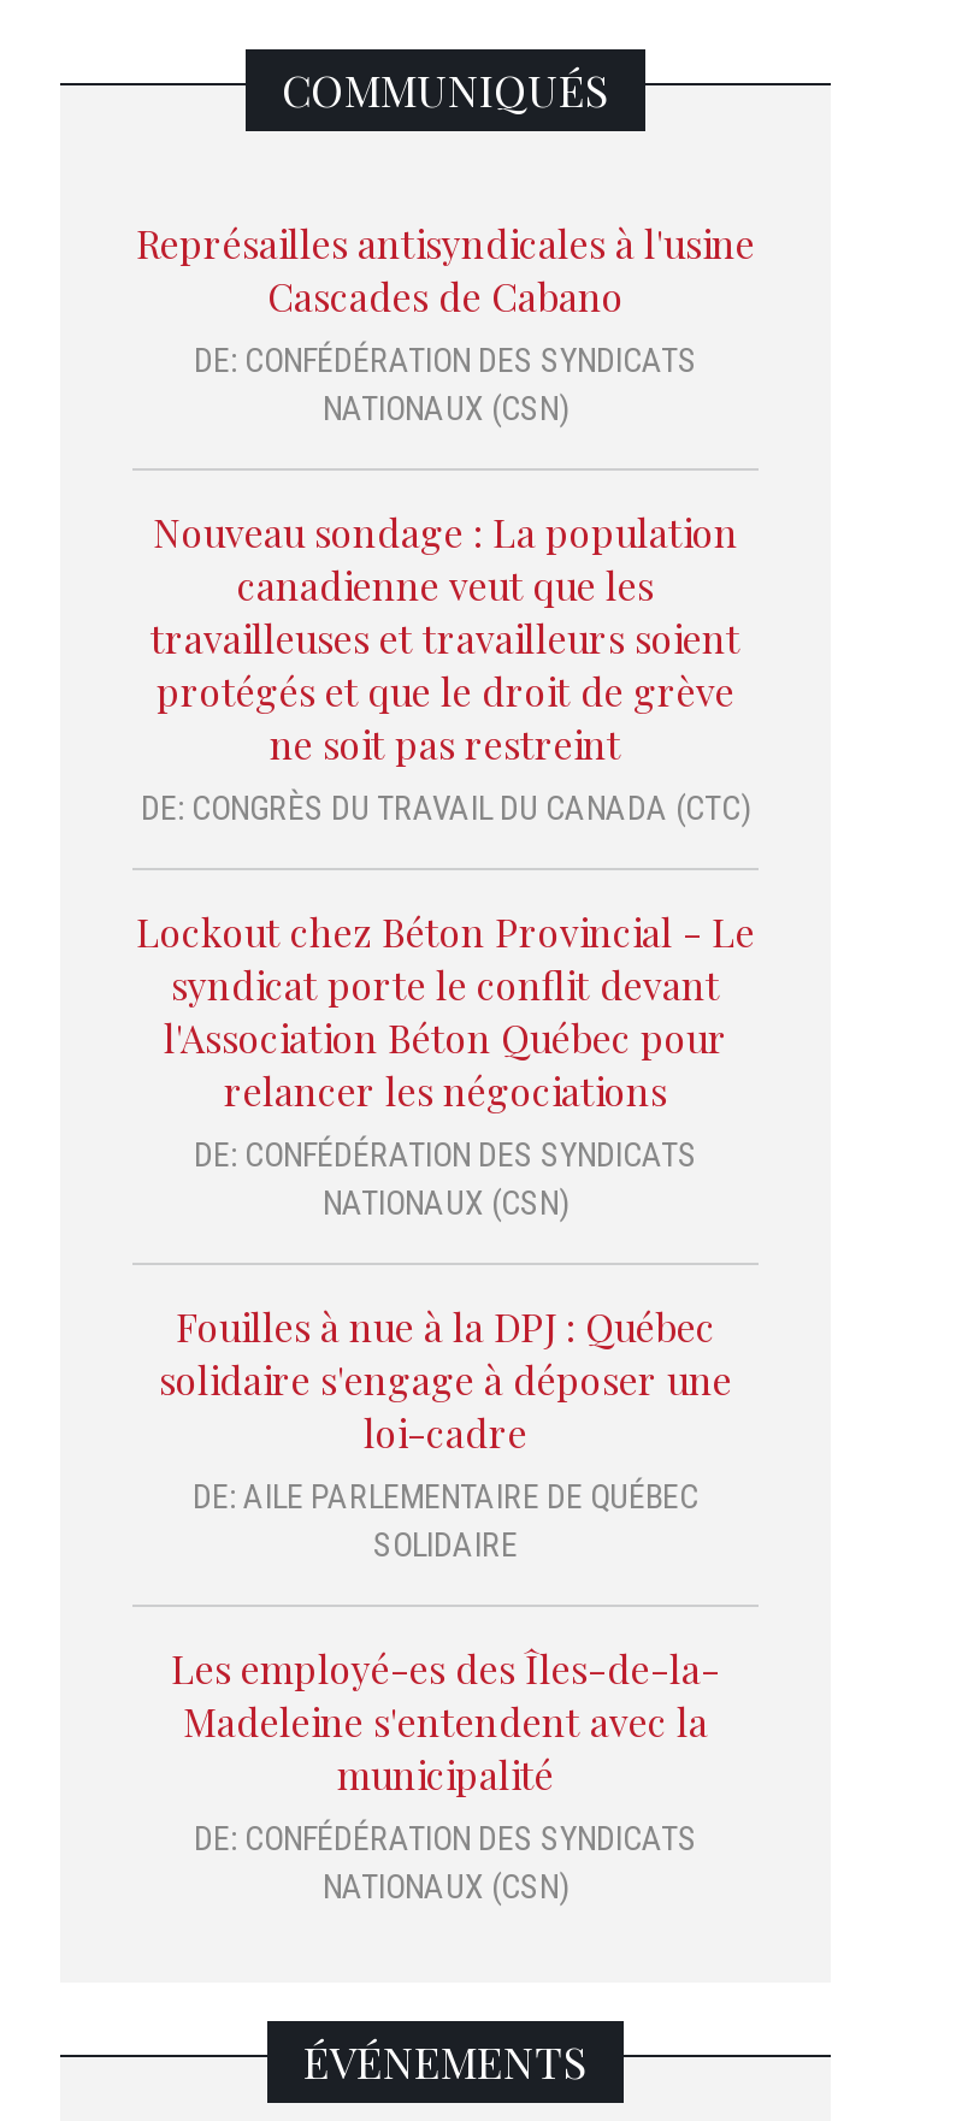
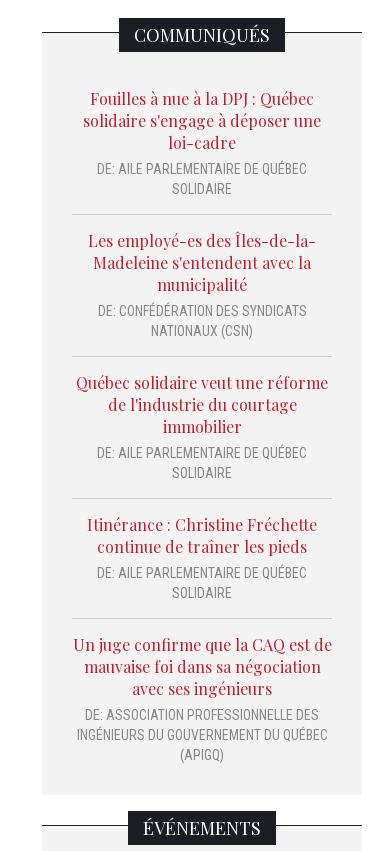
- Représailles antisyndicales à l'usine
- Cascades de Cabano
- DE: CONFÉDÉRATION DES SYNDICATS
- NATIONAUX (CSN)
- Nouveau sondage : La population
- canadienne veut que les
- travailleuses et travailleurs soient
- protégés et que le droit de grève
- ne soit pas restreint
- DE: CONGRÈS DU TRAVAIL DU CANADA (CTC)
- Lockout chez Béton Provincial - Le
- syndicat porte le conflit devant
- l'Association Béton Québec pour
- relancer les négociations
- DE: CONFÉDÉRATION DES SYNDICATS
- NATIONAUX (CSN)

moved up: Fouilles à nue à la DPJ : Québec | solidaire s'engage à déposer une | loi-cadre | ... | DE: CONFÉDÉRATION DES SYNDICATS | NATIONAUX (CSN)

+ Québec solidaire veut une réforme
+ de l'industrie du courtage
+ immobilier
+ DE: AILE PARLEMENTAIRE DE QUÉBEC
+ SOLIDAIRE
+ Itinérance : Christine Fréchette
+ continue de traîner les pieds
+ DE: AILE PARLEMENTAIRE DE QUÉBEC
+ SOLIDAIRE
+ Un juge confirme que la CAQ est de
+ mauvaise foi dans sa négociation
+ avec ses ingénieurs
+ DE: ASSOCIATION PROFESSIONNELLE DES
+ INGÉNIEURS DU GOUVERNEMENT DU QUÉBEC
+ (APIGQ)
